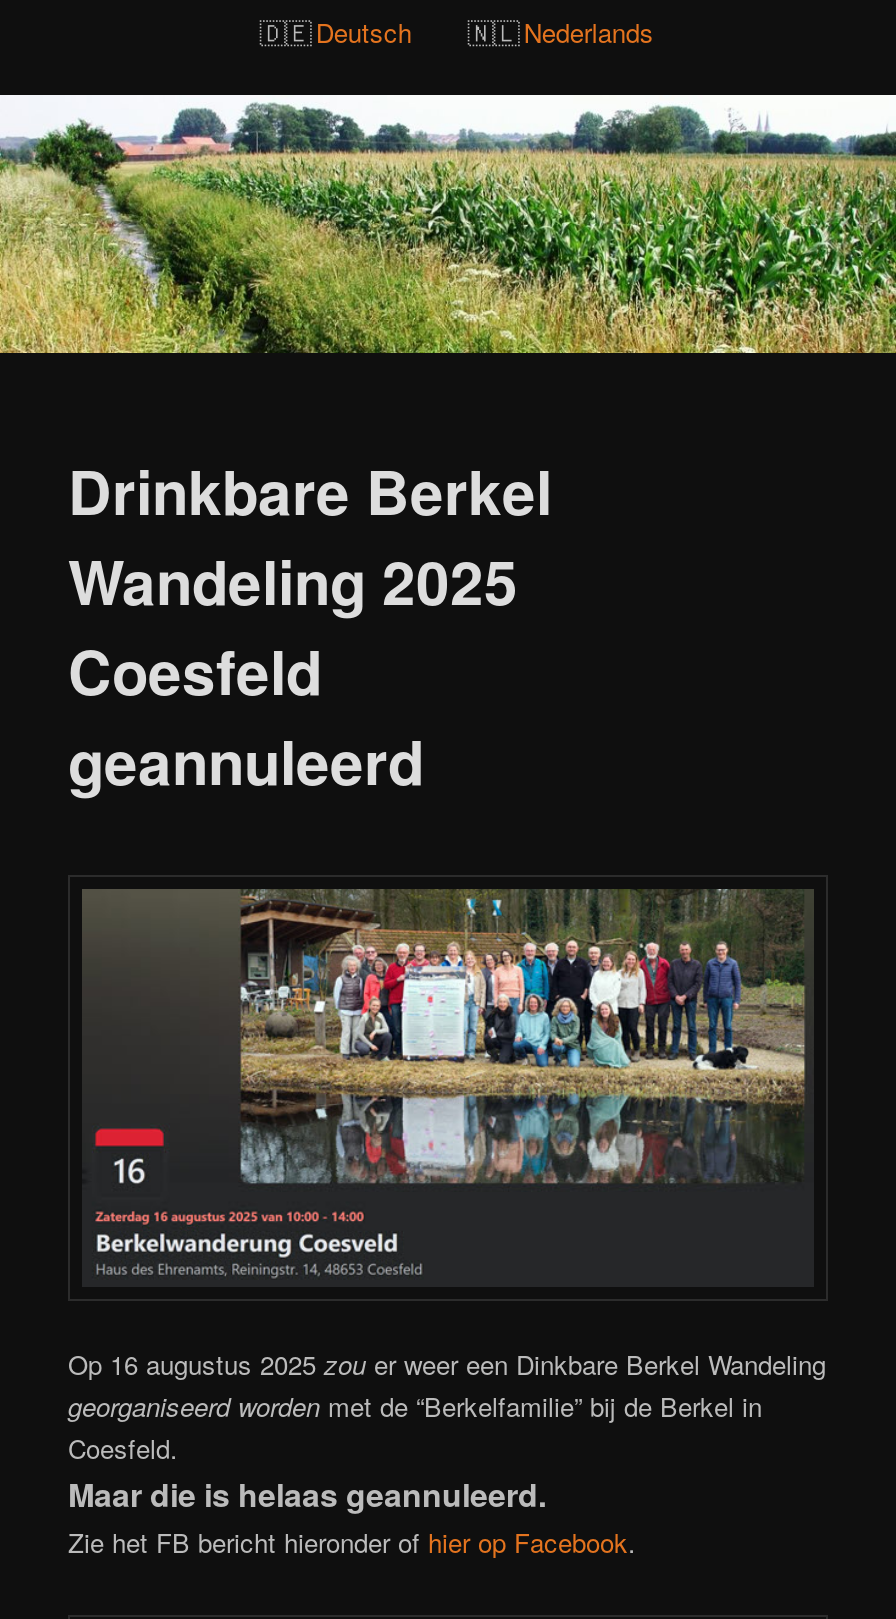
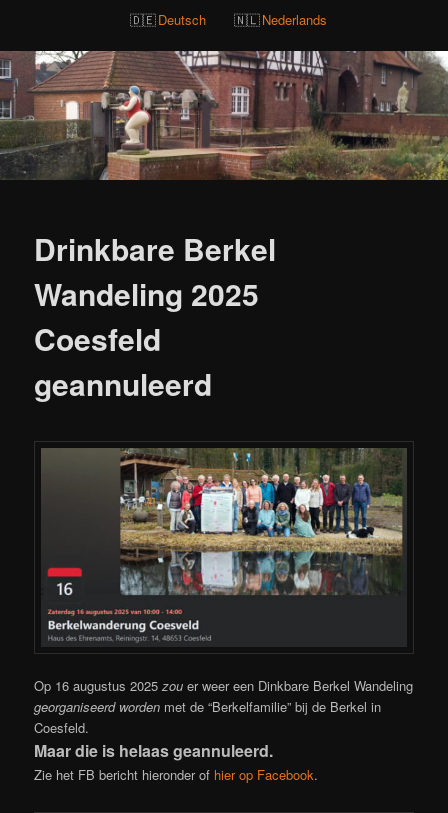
- [image]
+ [image]
